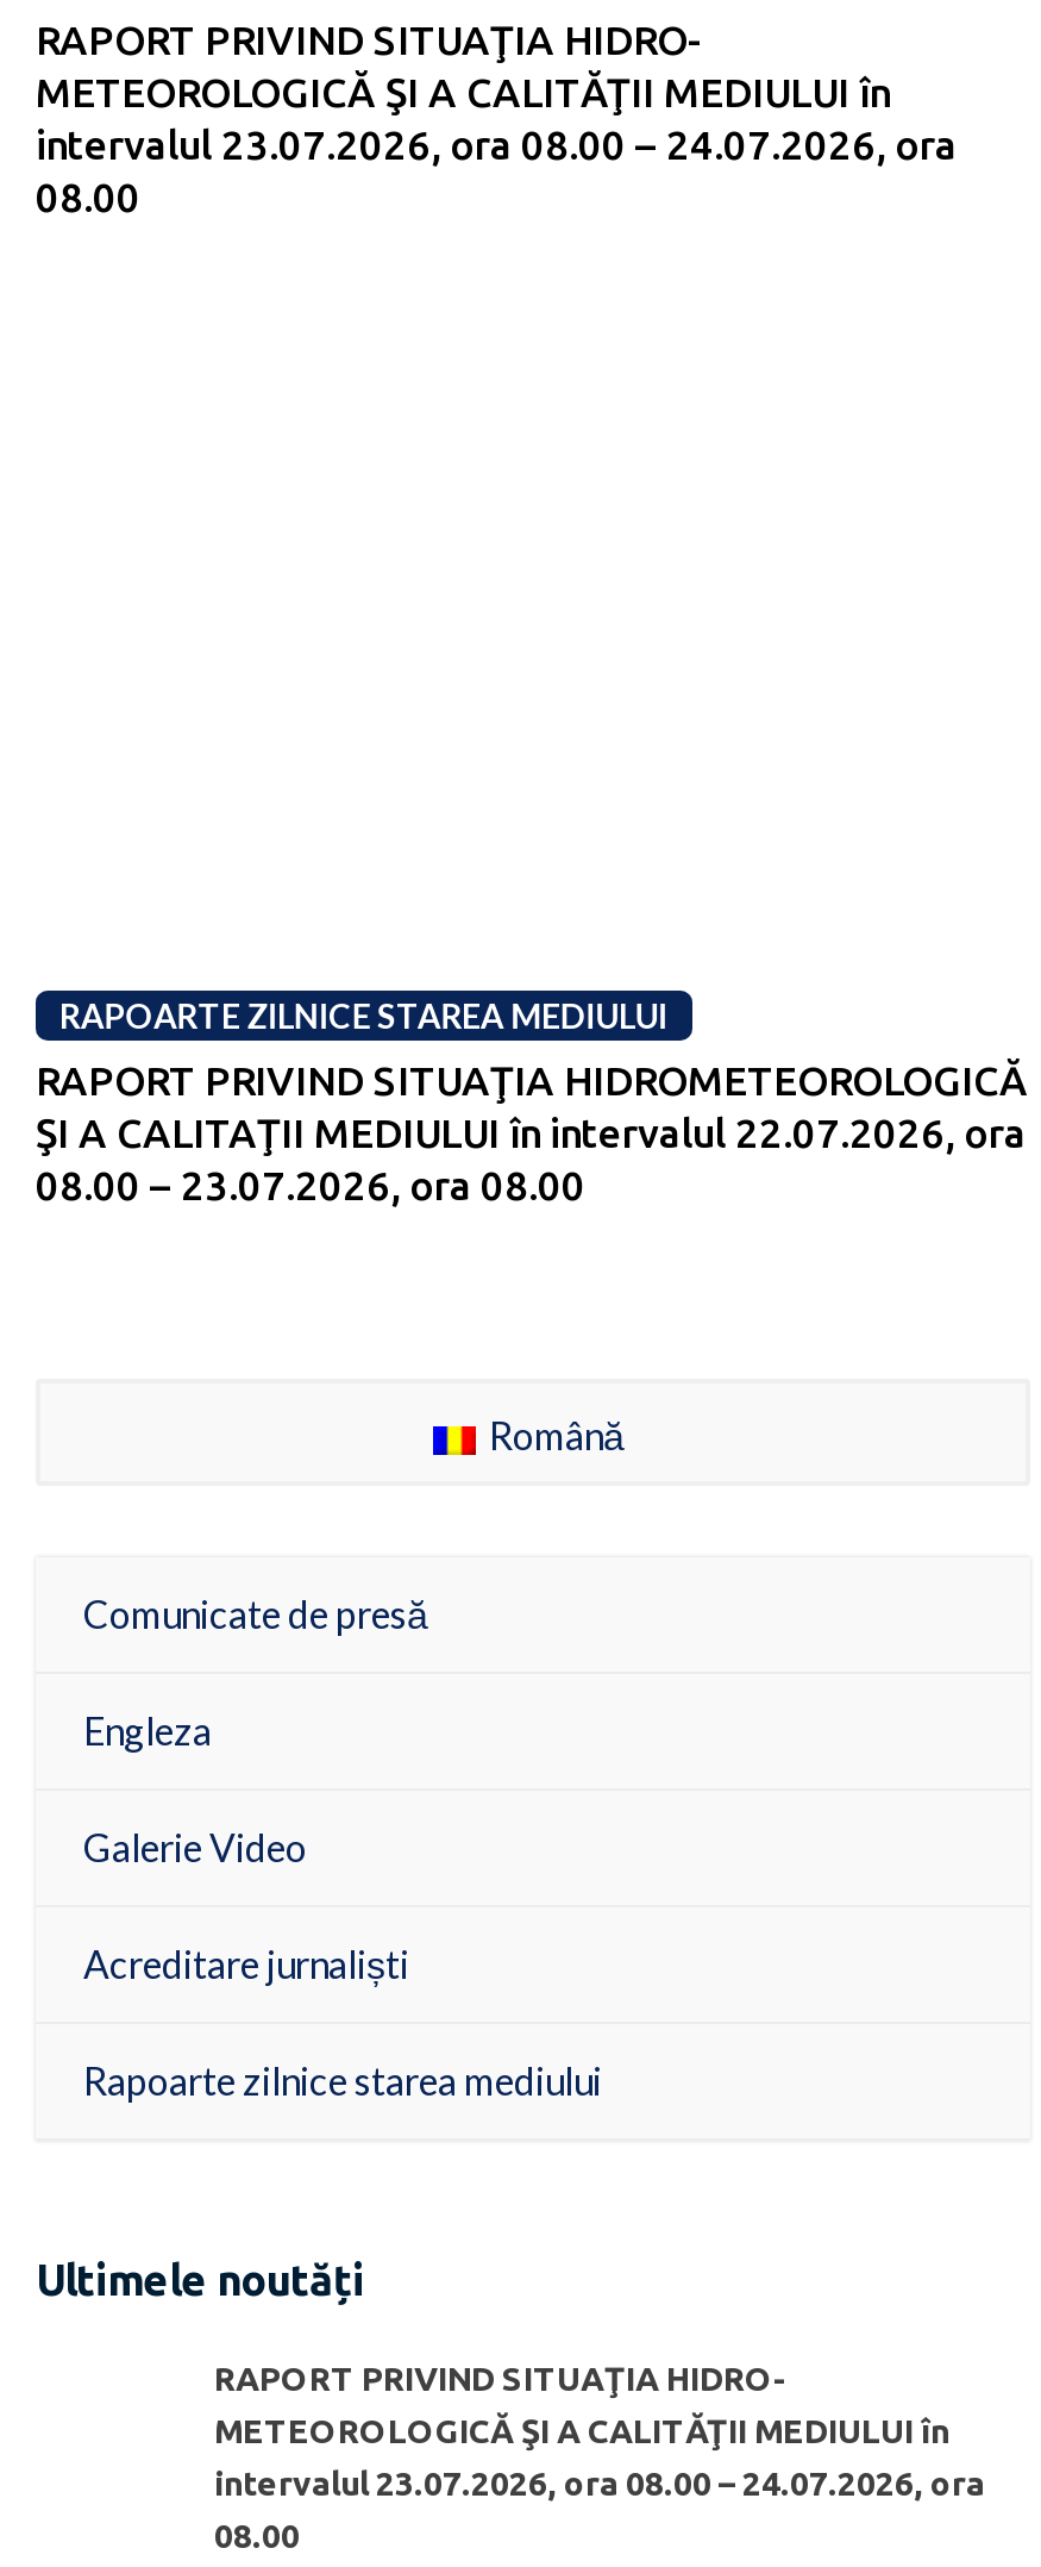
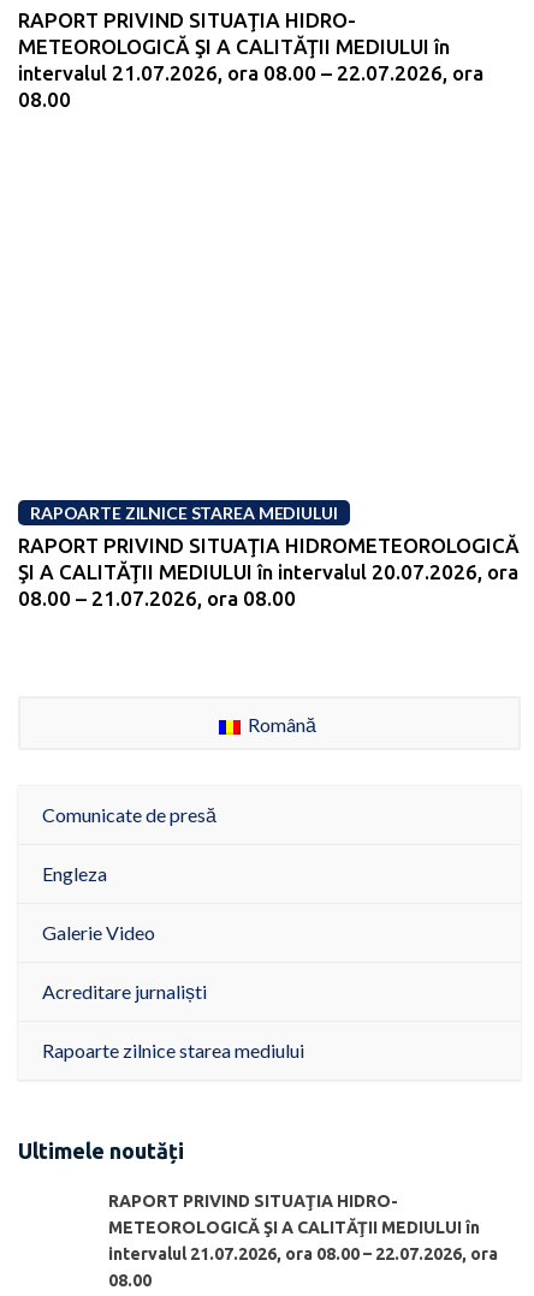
- intervalul 23.07.2026, ora 08.00 – 24.07.2026, ora
+ intervalul 21.07.2026, ora 08.00 – 22.07.2026, ora

- ŞI A CALITAŢII MEDIULUI în intervalul 22.07.2026, ora
+ ŞI A CALITĂŢII MEDIULUI în intervalul 20.07.2026, ora

- 08.00 – 23.07.2026, ora 08.00
+ 08.00 – 21.07.2026, ora 08.00

- intervalul 23.07.2026, ora 08.00 – 24.07.2026, ora
+ intervalul 21.07.2026, ora 08.00 – 22.07.2026, ora
